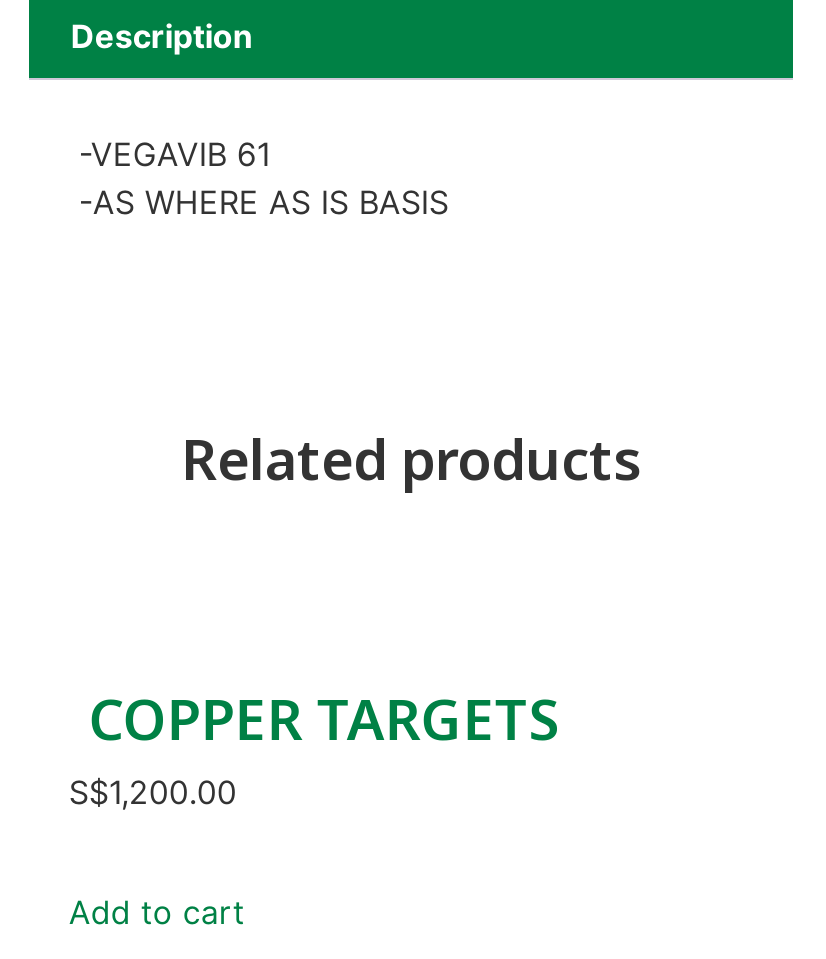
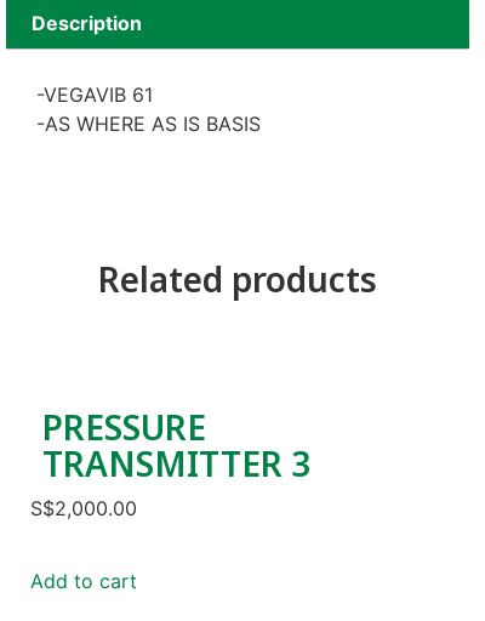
- COPPER TARGETS
- S$1,200.00
+ PRESSURE
+ TRANSMITTER 3
+ S$2,000.00
